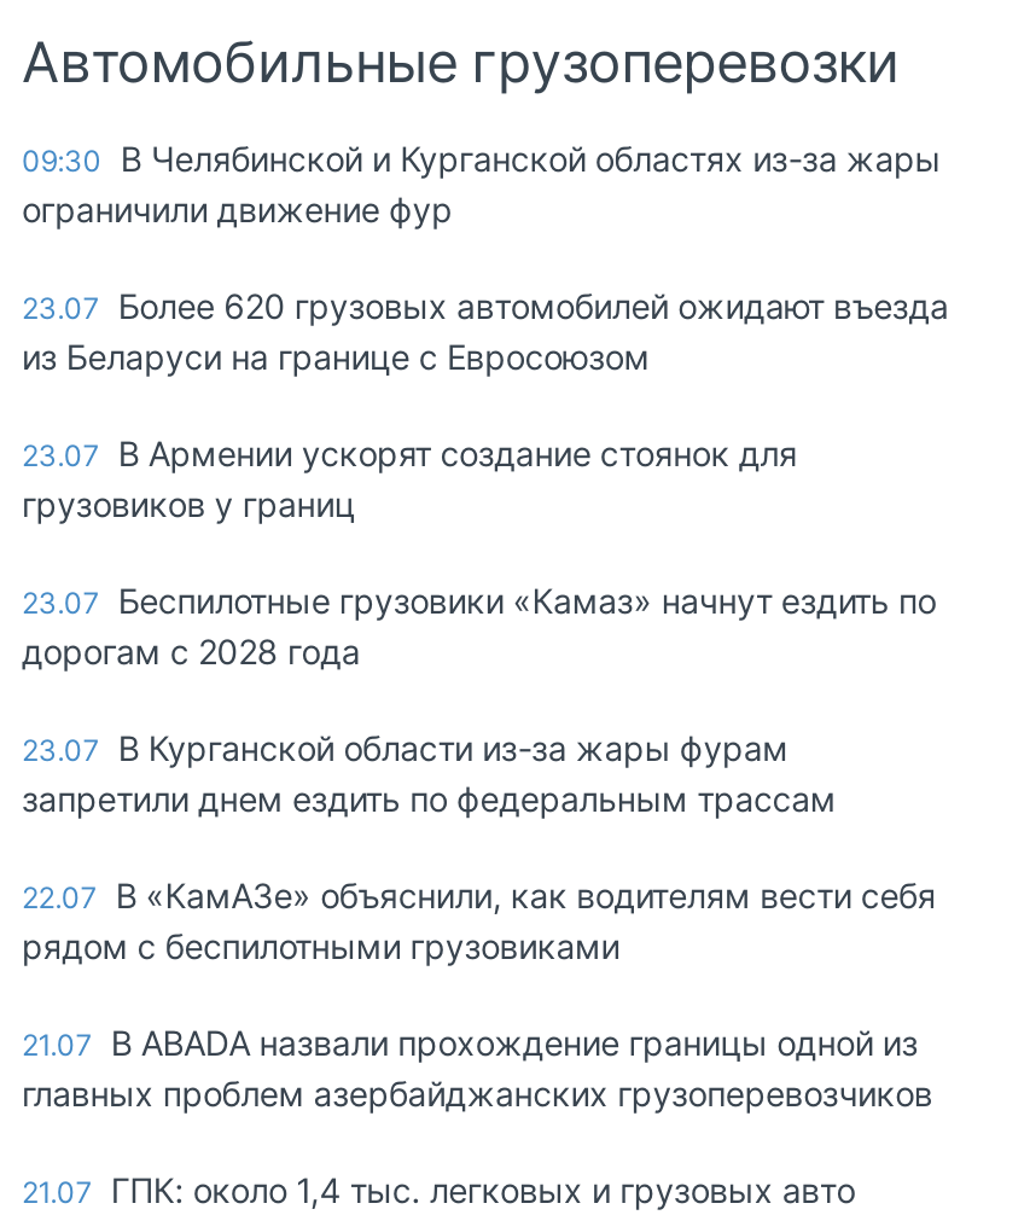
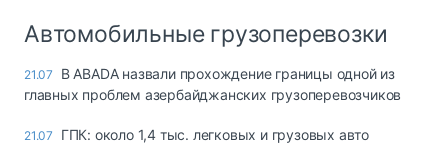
- 09:30 В Челябинской и Курганской областях из-за жары
- ограничили движение фур
- 23.07 Более 620 грузовых автомобилей ожидают въезда
- из Беларуси на границе с Евросоюзом
- 23.07 В Армении ускорят создание стоянок для
- грузовиков у границ
- 23.07 Беспилотные грузовики «Камаз» начнут ездить по
- дорогам с 2028 года
- 23.07 В Курганской области из-за жары фурам
- запретили днем ездить по федеральным трассам
- 22.07 В «КамАЗе» объяснили, как водителям вести себя
- рядом с беспилотными грузовиками
